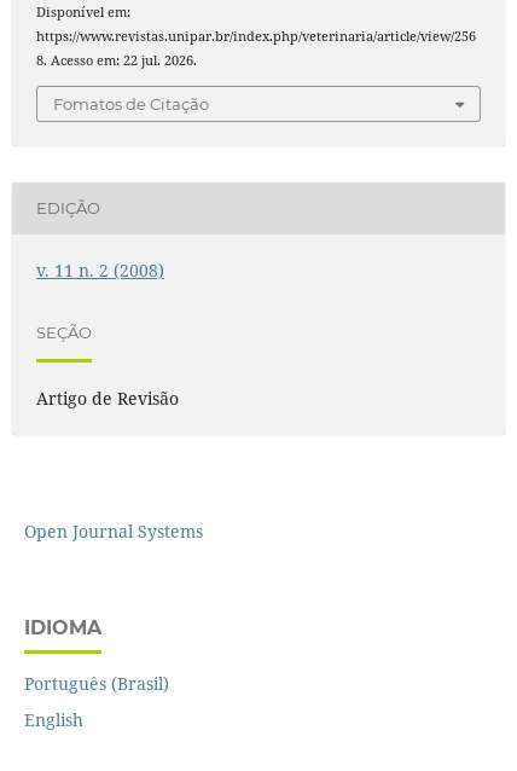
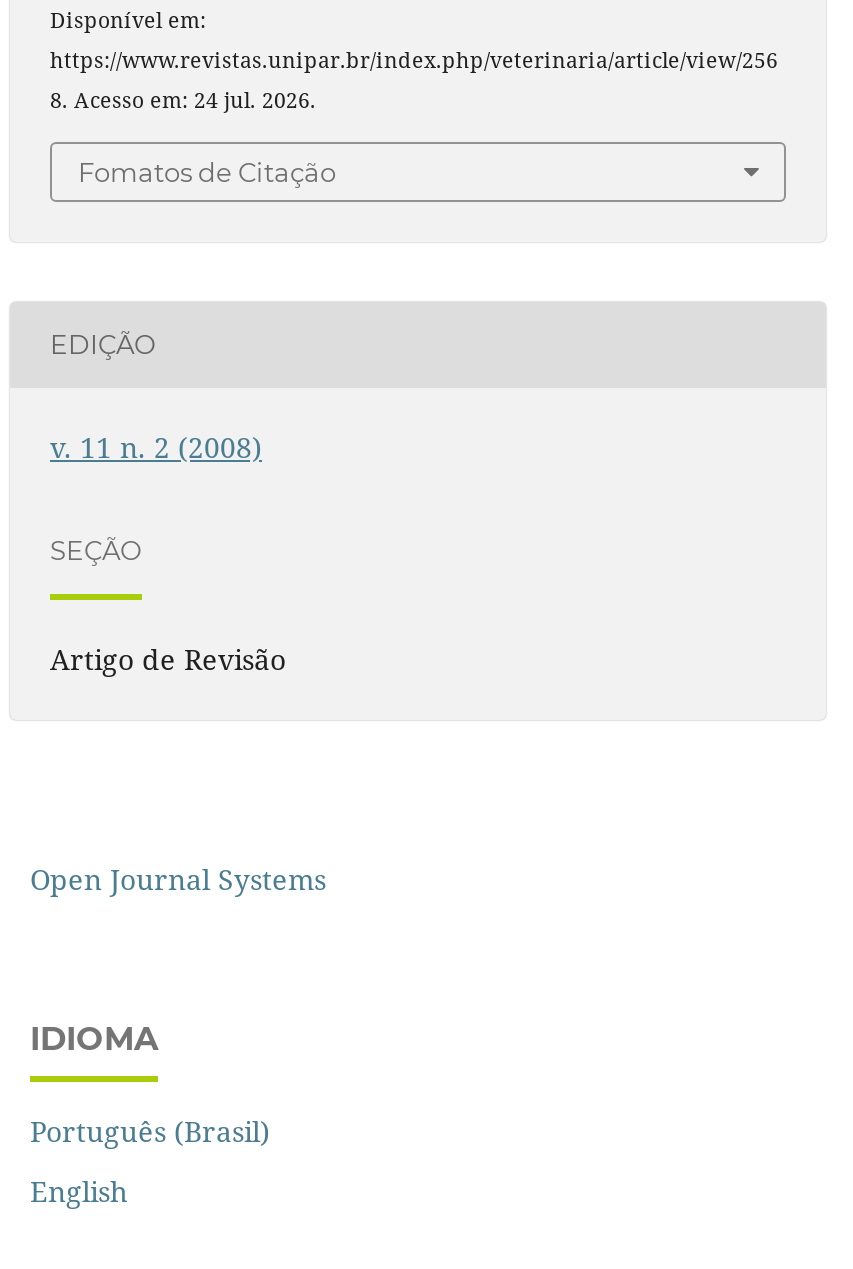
- 8. Acesso em: 22 jul. 2026.
+ 8. Acesso em: 24 jul. 2026.
